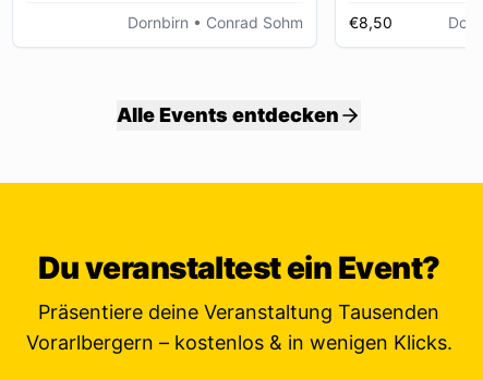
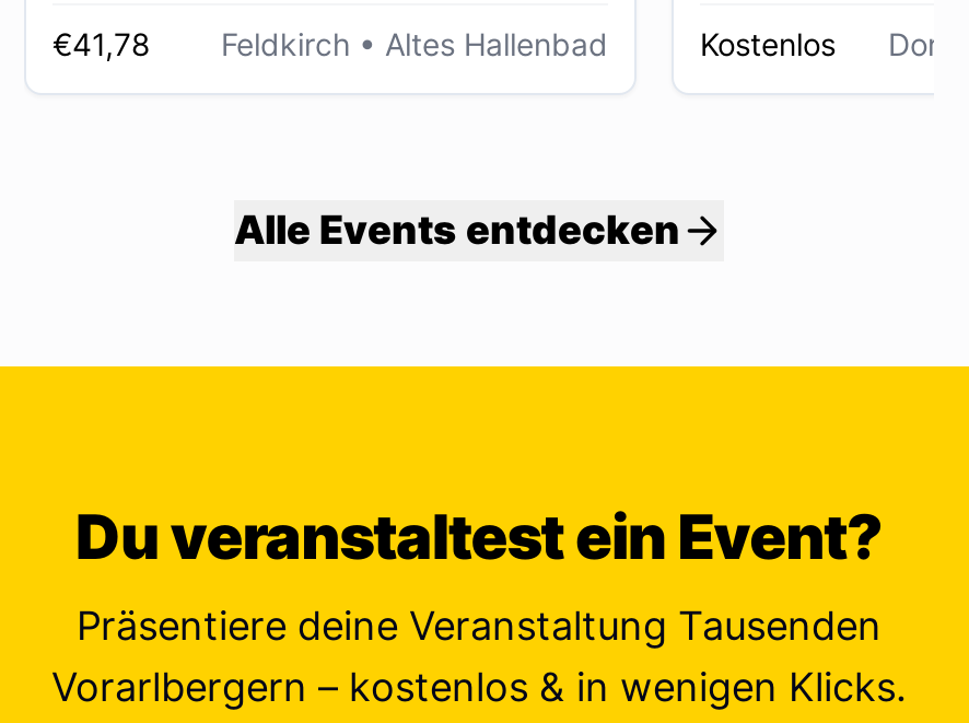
- Dornbirn • Conrad Sohm
+ €41,78
+ Feldkirch • Altes Hallenbad

- €8,50
+ Kostenlos
